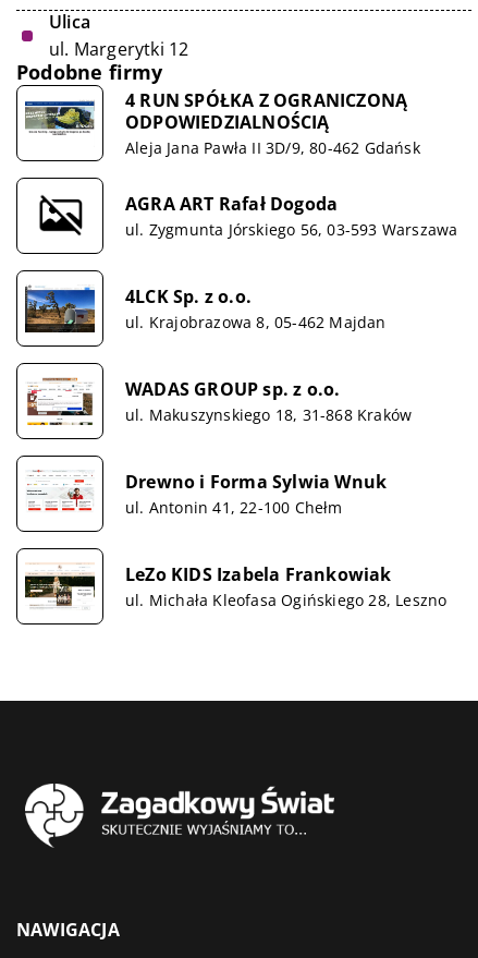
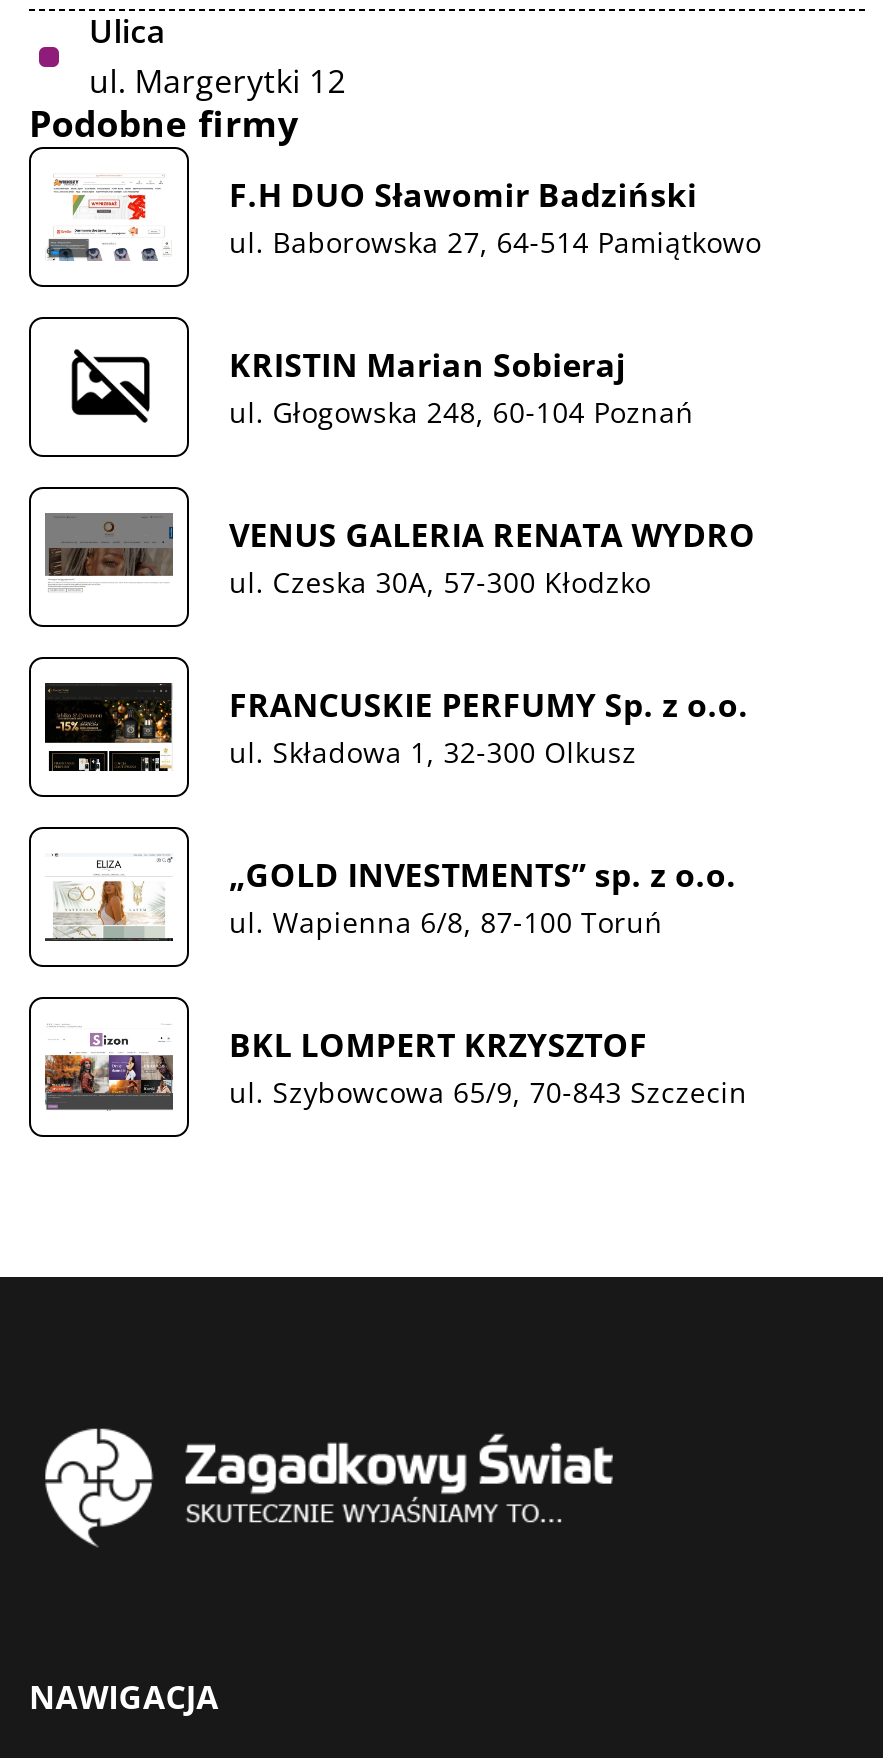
- [image]
- 4 RUN SPÓŁKA Z OGRANICZONĄ
- ODPOWIEDZIALNOŚCIĄ
- Aleja Jana Pawła II 3D/9, 80-462 Gdańsk
+ [image]
+ F.H DUO Sławomir Badziński
+ ul. Baborowska 27, 64-514 Pamiątkowo

- AGRA ART Rafał Dogoda
- ul. Zygmunta Jórskiego 56, 03-593 Warszawa
+ KRISTIN Marian Sobieraj
+ ul. Głogowska 248, 60-104 Poznań

- [image]
- 4LCK Sp. z o.o.
- ul. Krajobrazowa 8, 05-462 Majdan
+ [image]
+ VENUS GALERIA RENATA WYDRO
+ ul. Czeska 30A, 57-300 Kłodzko

- [image]
- WADAS GROUP sp. z o.o.
- ul. Makuszynskiego 18, 31-868 Kraków
+ [image]
+ FRANCUSKIE PERFUMY Sp. z o.o.
+ ul. Składowa 1, 32-300 Olkusz

- [image]
- Drewno i Forma Sylwia Wnuk
- ul. Antonin 41, 22-100 Chełm
+ [image]
+ „GOLD INVESTMENTS” sp. z o.o.
+ ul. Wapienna 6/8, 87-100 Toruń

- [image]
- LeZo KIDS Izabela Frankowiak
- ul. Michała Kleofasa Ogińskiego 28, Leszno
+ [image]
+ BKL LOMPERT KRZYSZTOF
+ ul. Szybowcowa 65/9, 70-843 Szczecin
